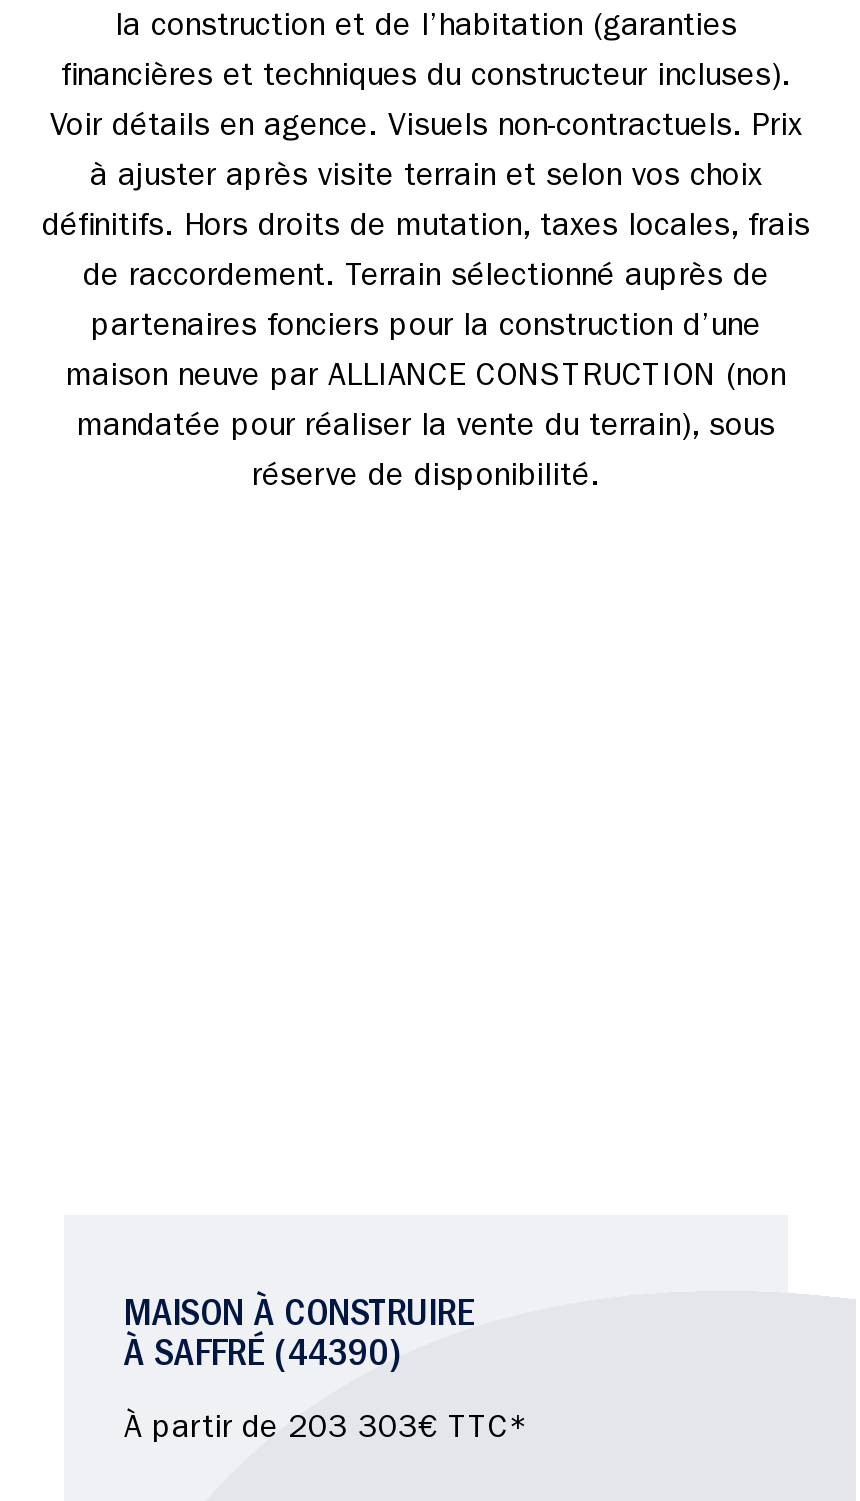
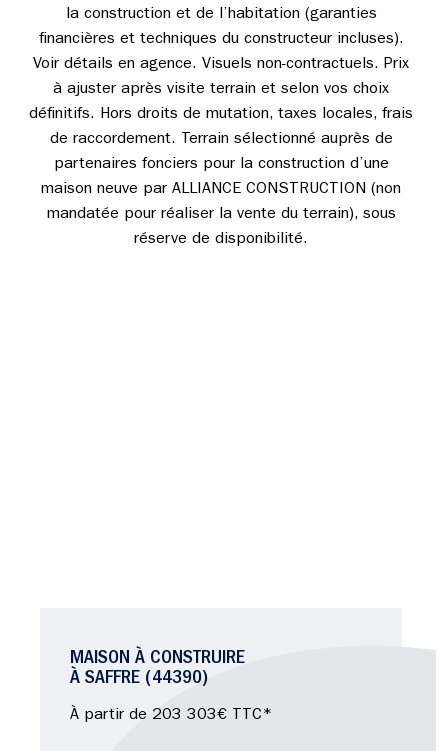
- À SAFFRÉ (44390)
+ À SAFFRE (44390)
